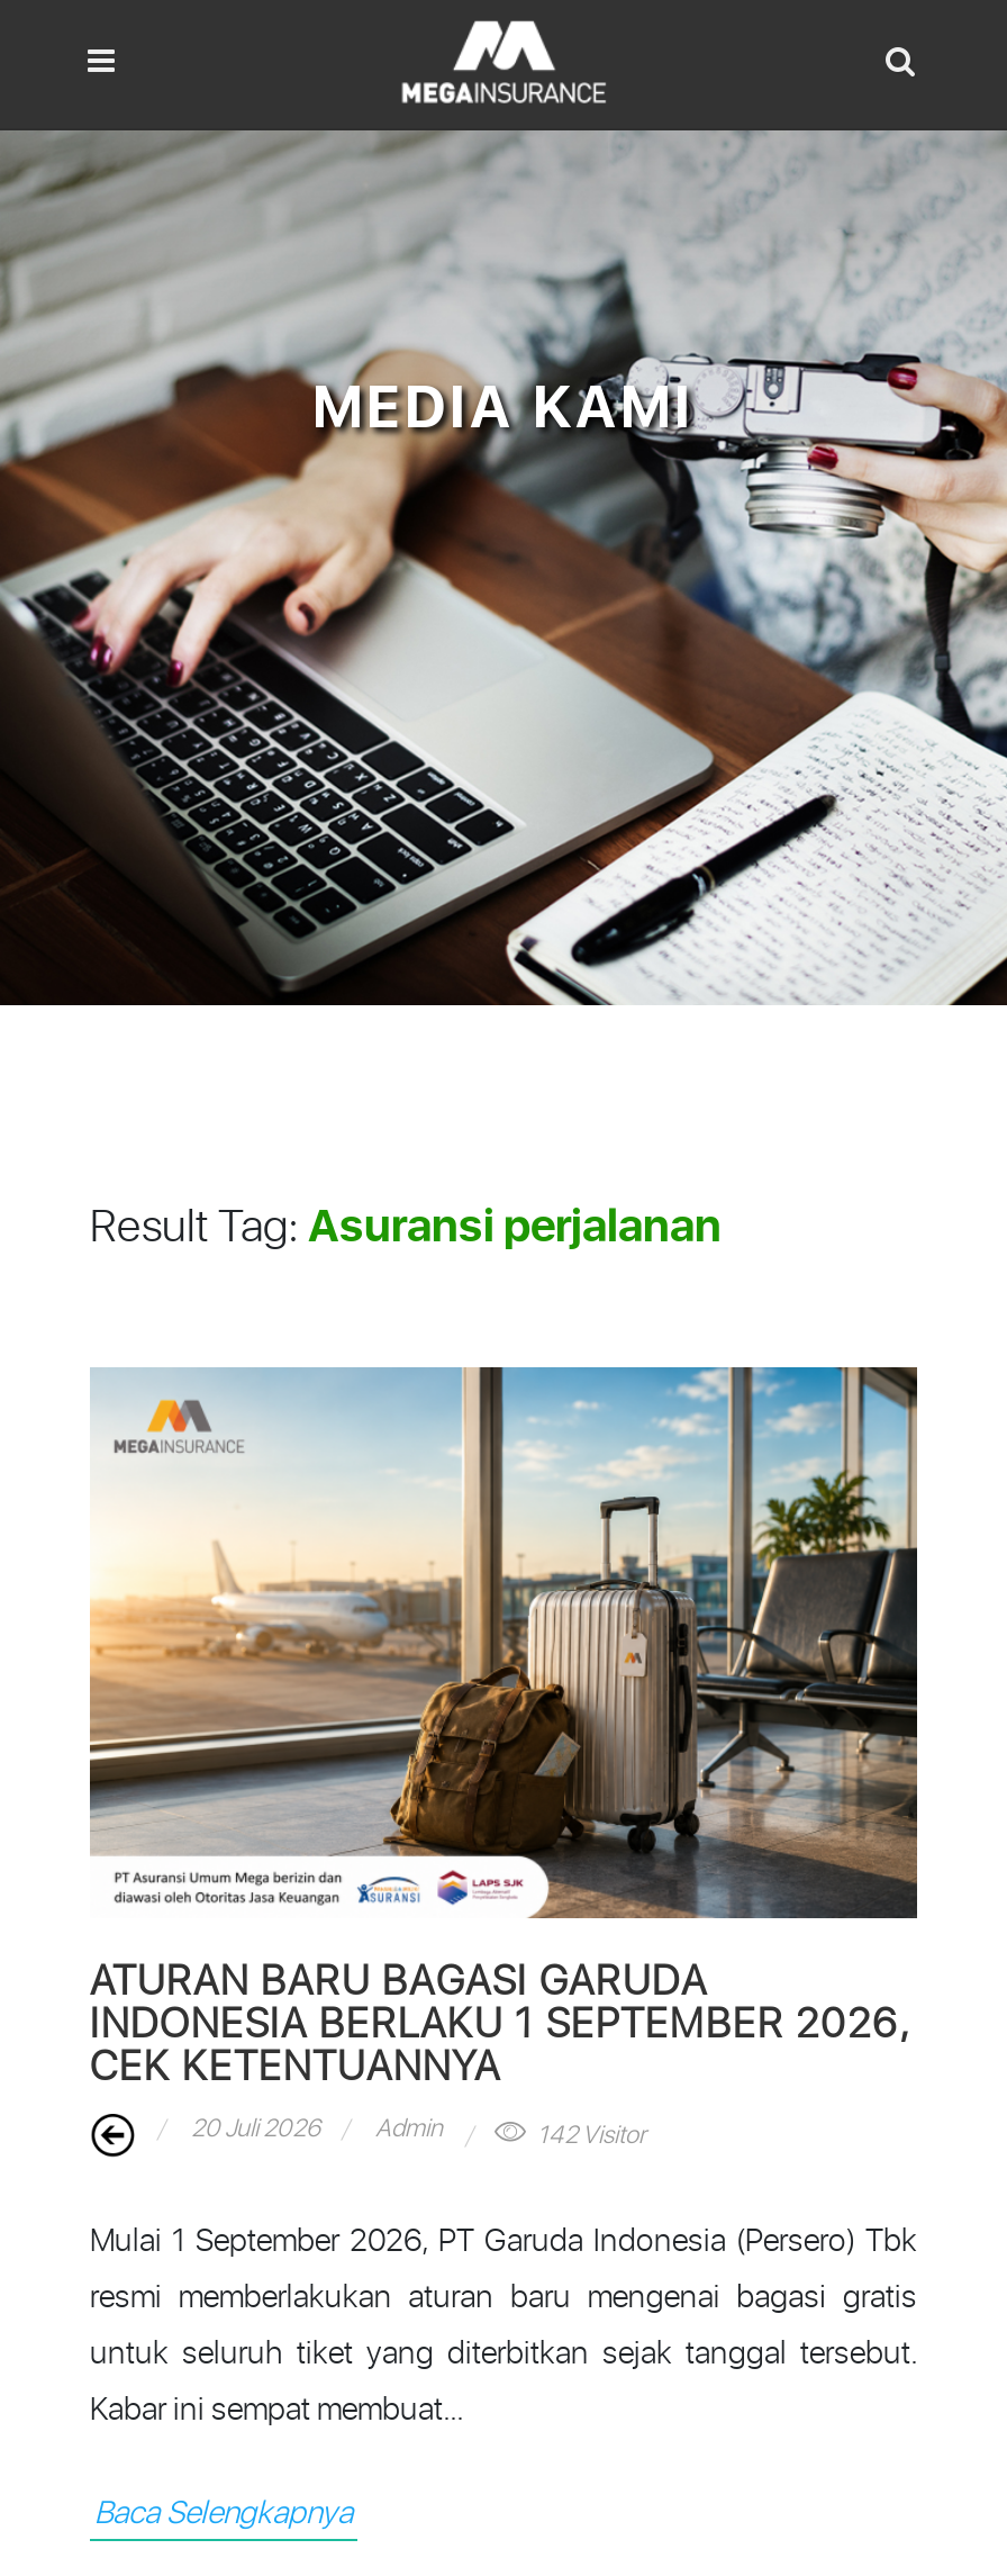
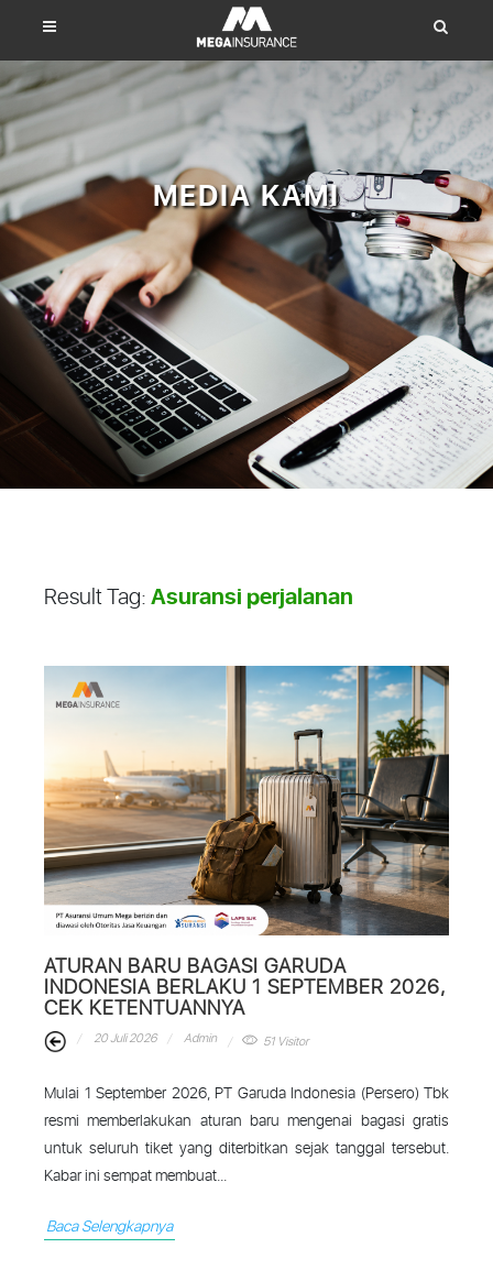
- 142 Visitor
+ 51 Visitor
